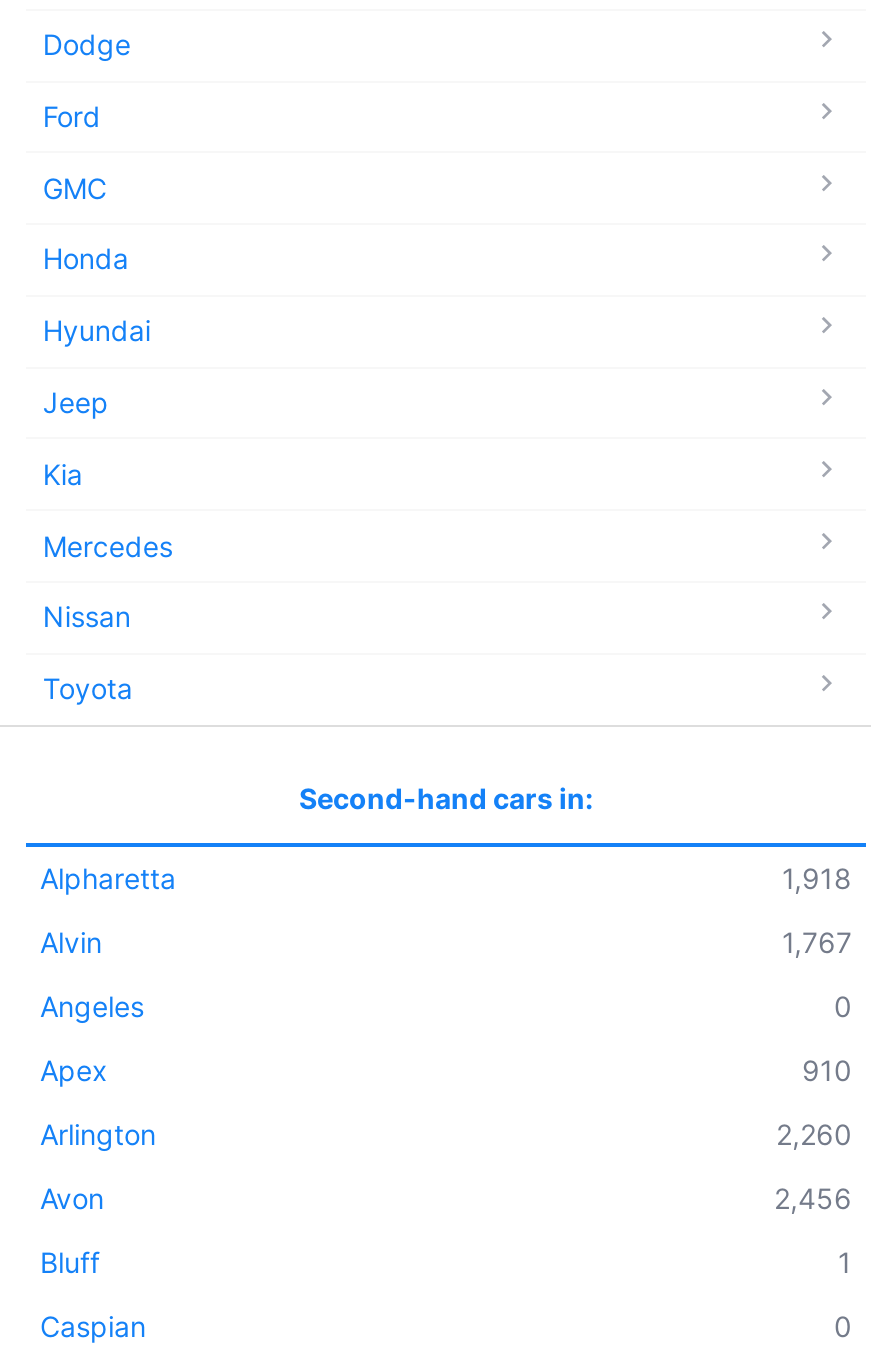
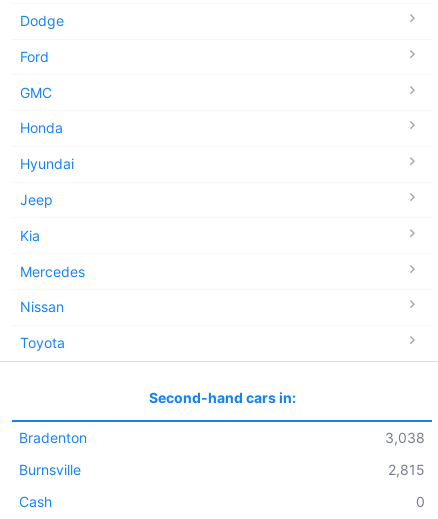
- Alpharetta
- 1,918
- Alvin
- 1,767
- Angeles
- 0
- Apex
- 910
- Arlington
- 2,260
- Avon
- 2,456
- Bluff
- 1
- Caspian
+ Bradenton
+ 3,038
+ Burnsville
+ 2,815
+ Cash
